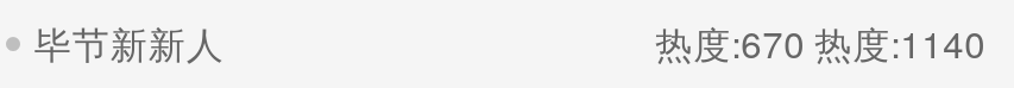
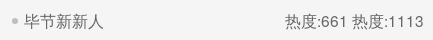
- 热度:670 热度:1140
+ 热度:661 热度:1113
